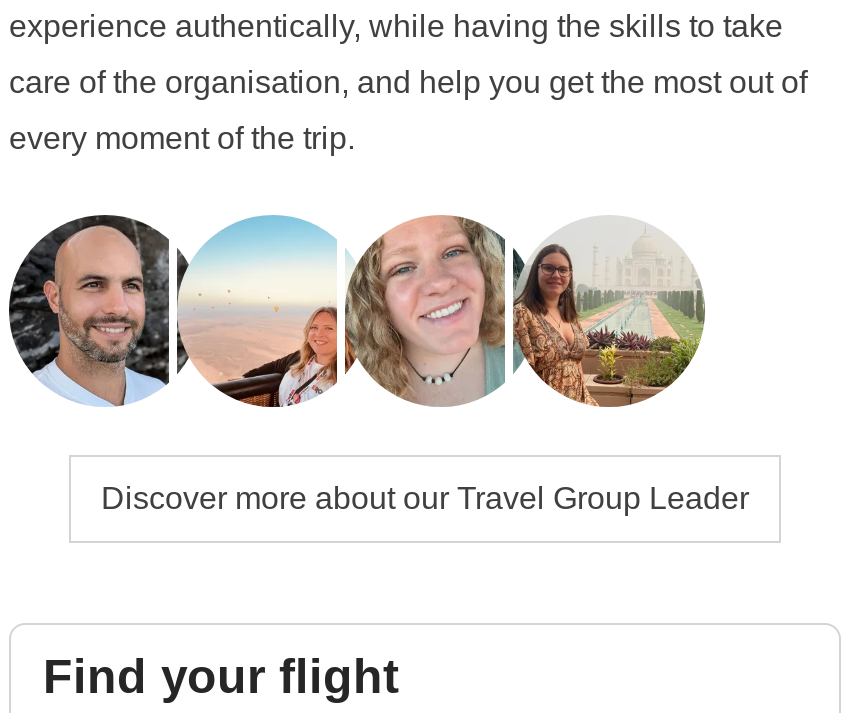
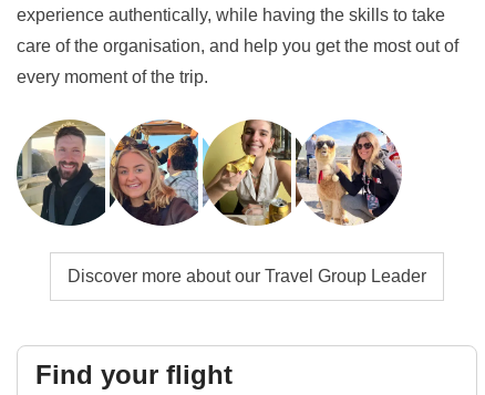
- [image]
+ [image]
